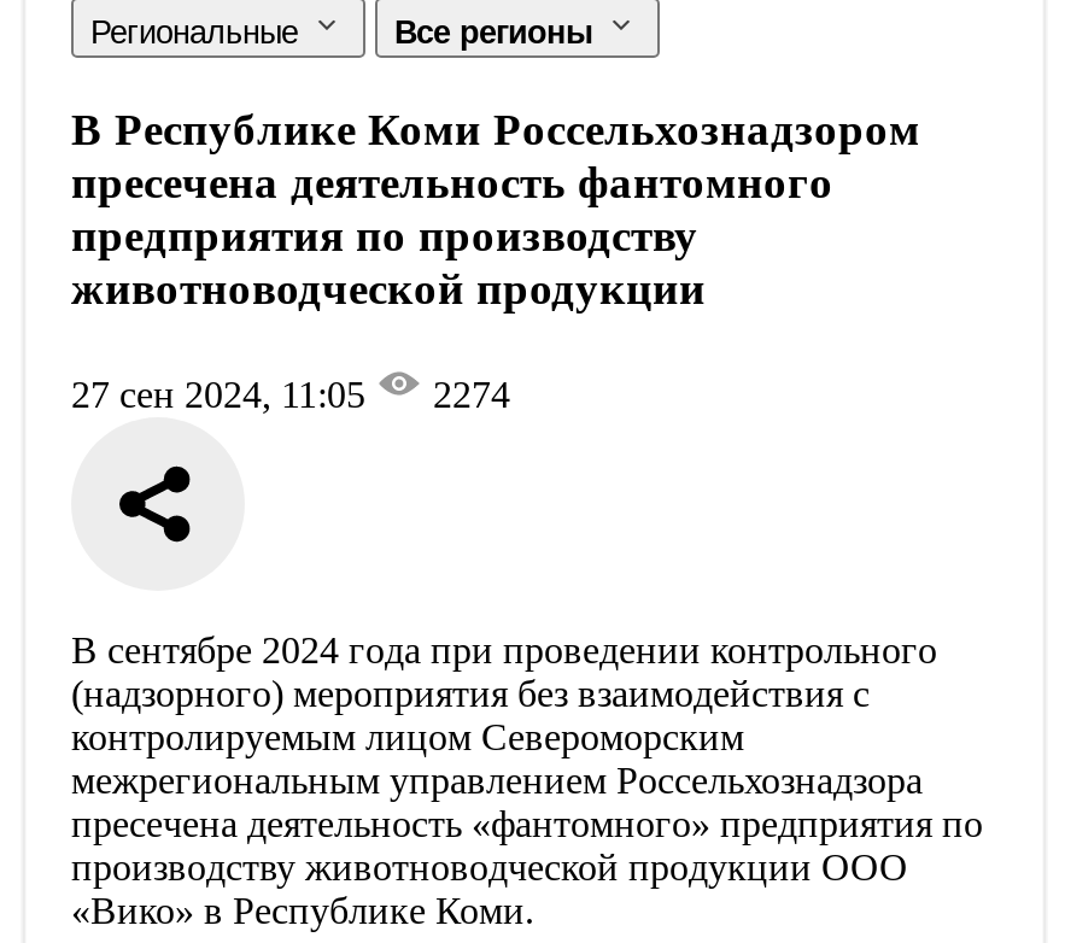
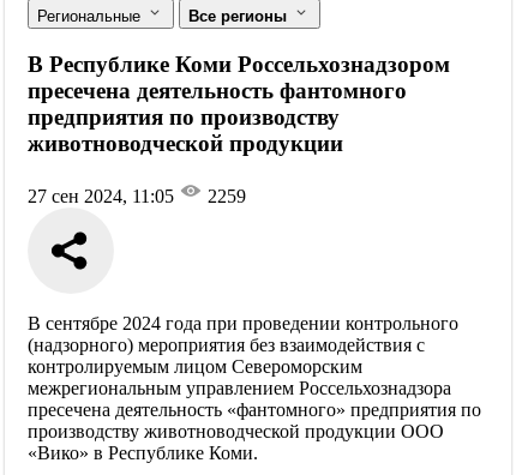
- 27 сен 2024, 11:05 2274
+ 27 сен 2024, 11:05 2259
